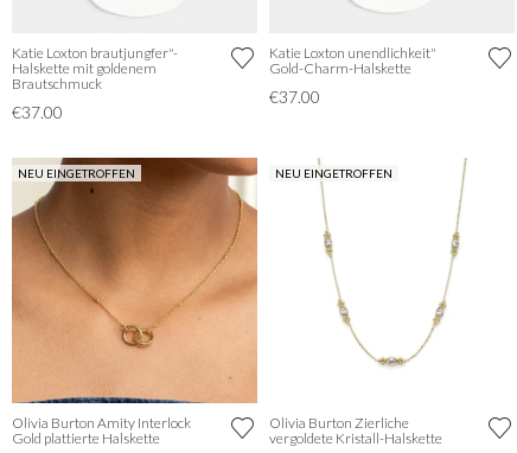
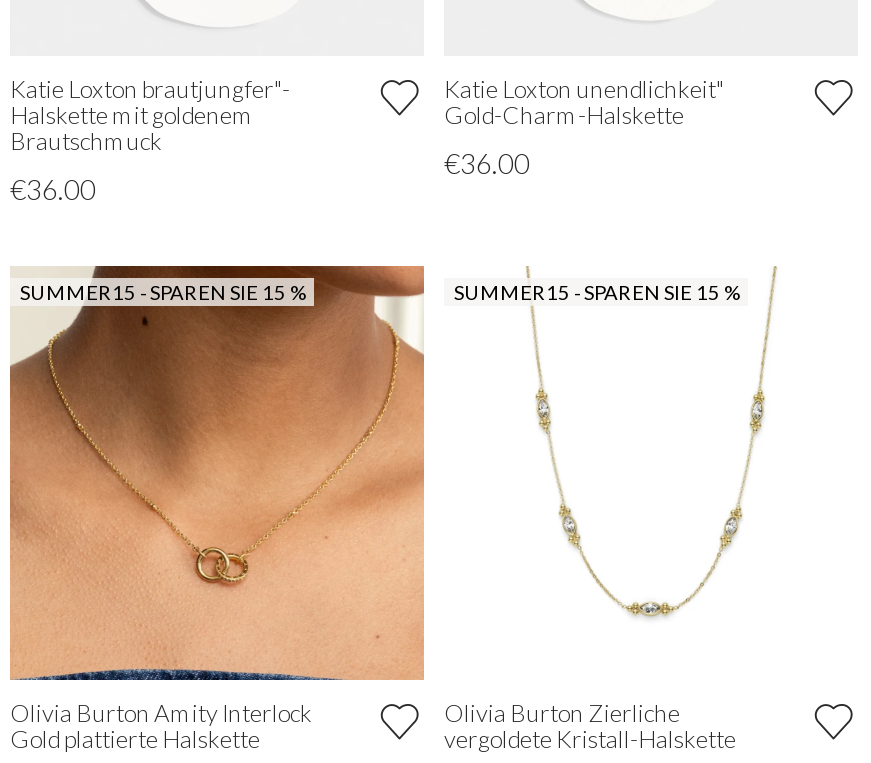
- €37.00
+ €36.00

- €37.00
+ €36.00

- NEU EINGETROFFEN
+ SUMMER15 - SPAREN SIE 15 %

- NEU EINGETROFFEN
+ SUMMER15 - SPAREN SIE 15 %
